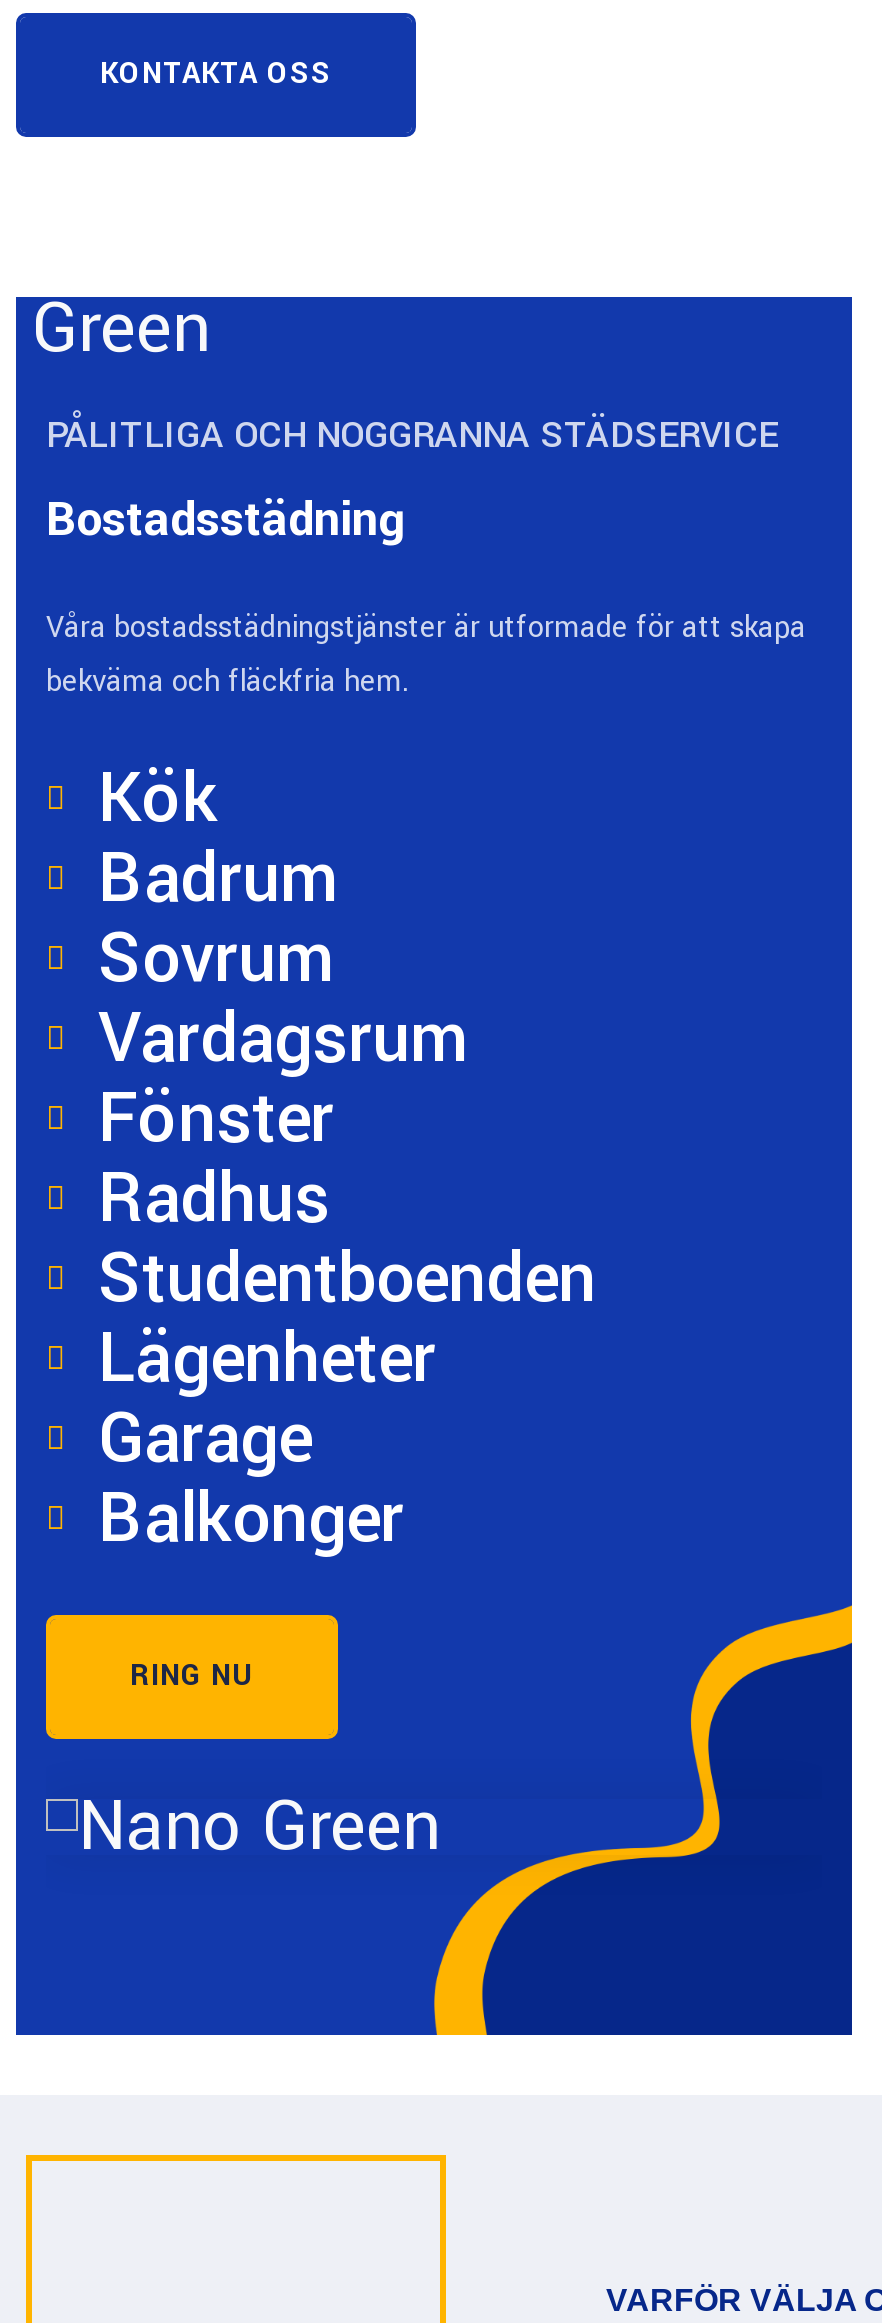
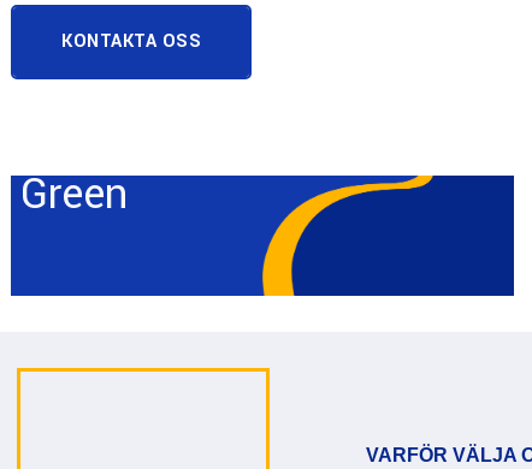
- [image]
- PÅLITLIGA OCH NOGGRANNA STÄDSERVICE
- Bostadsstädning
- Våra bostadsstädningstjänster är utformade för att skapa
- bekväma och fläckfria hem.
- Kök
- Badrum
- Sovrum
- Vardagsrum
- Fönster
- Radhus
- Studentboenden
- Lägenheter
- Garage
- Balkonger
- RING NU
